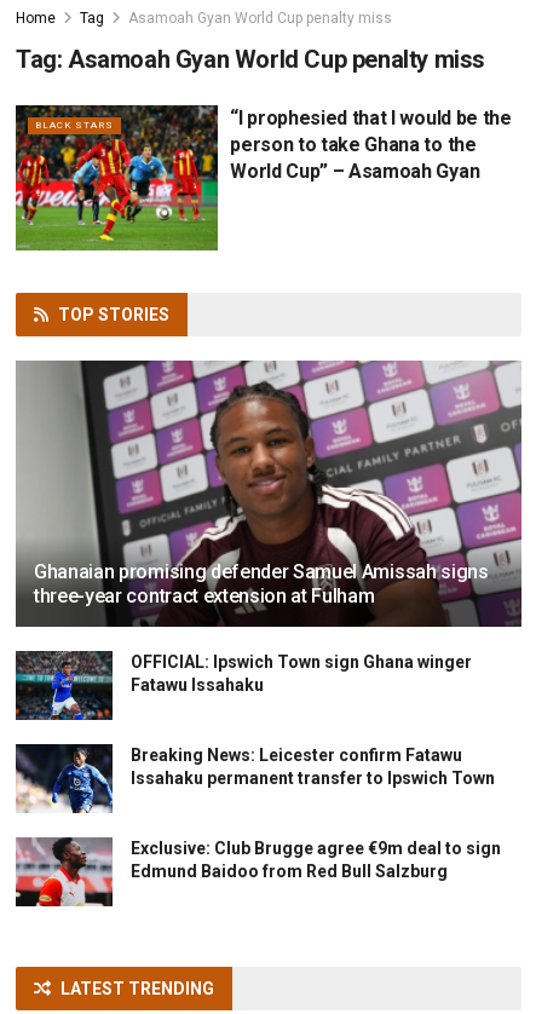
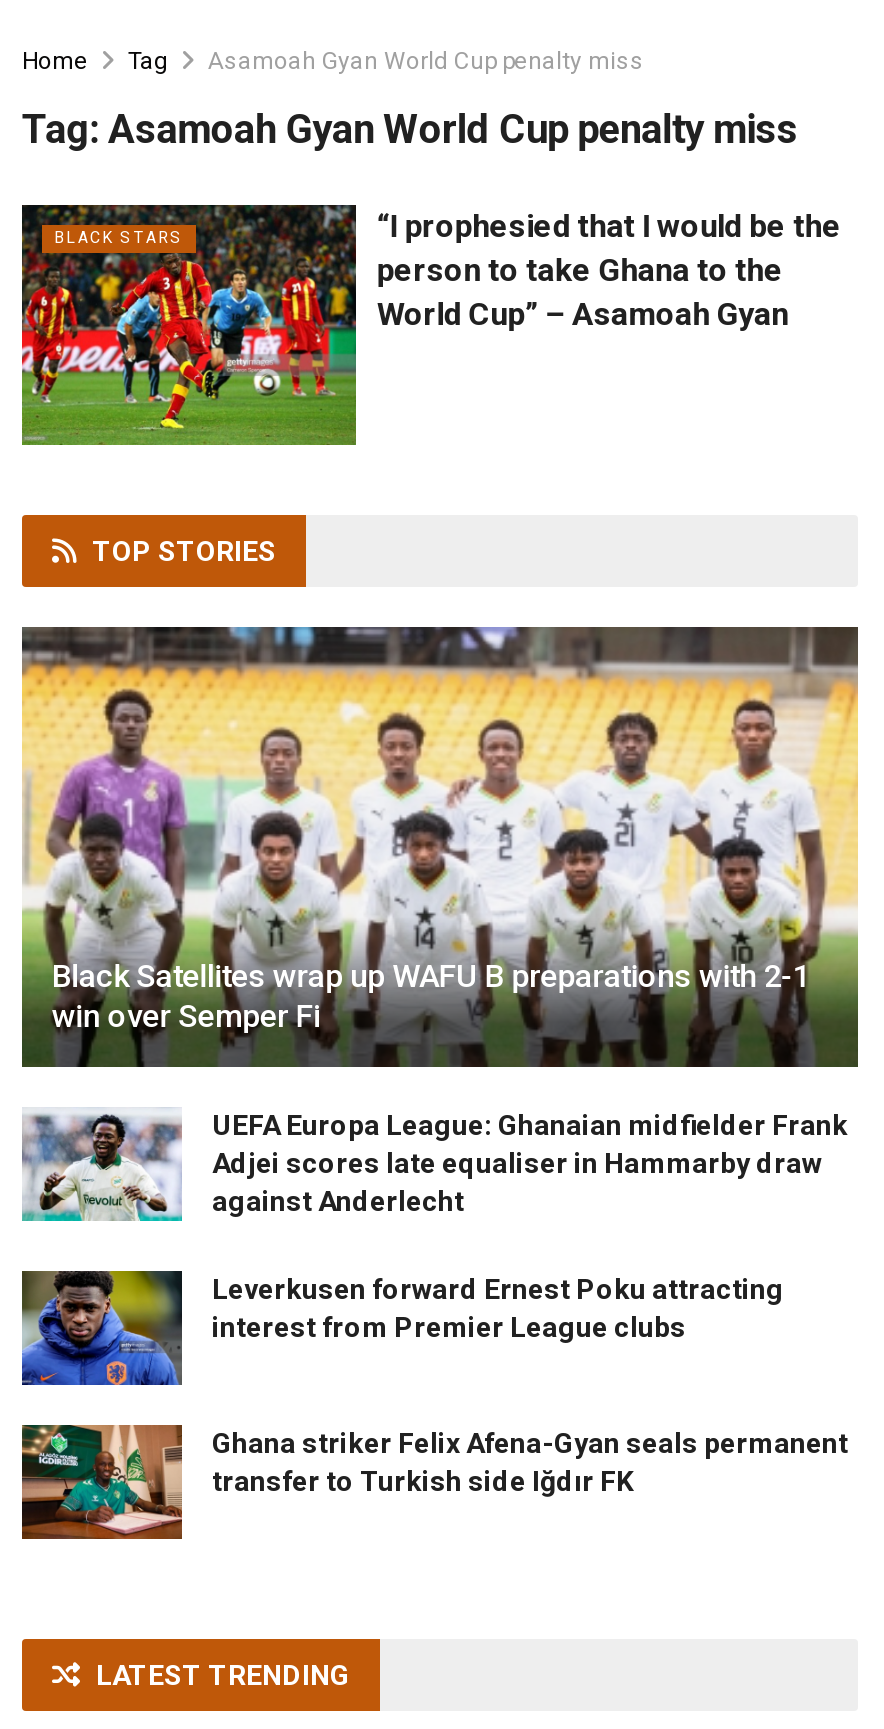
- [image]
- Ghanaian promising defender Samuel Amissah signs
- three-year contract extension at Fulham
+ [image]
+ Black Satellites wrap up WAFU B preparations with 2-1
+ win over Semper Fi

- [image]
- OFFICIAL: Ipswich Town sign Ghana winger
- Fatawu Issahaku
+ [image]
+ UEFA Europa League: Ghanaian midfielder Frank
+ Adjei scores late equaliser in Hammarby draw
+ against Anderlecht

- [image]
- Breaking News: Leicester confirm Fatawu
- Issahaku permanent transfer to Ipswich Town
+ [image]
+ Leverkusen forward Ernest Poku attracting
+ interest from Premier League clubs

- [image]
- Exclusive: Club Brugge agree €9m deal to sign
- Edmund Baidoo from Red Bull Salzburg
+ [image]
+ Ghana striker Felix Afena-Gyan seals permanent
+ transfer to Turkish side Iğdır FK
